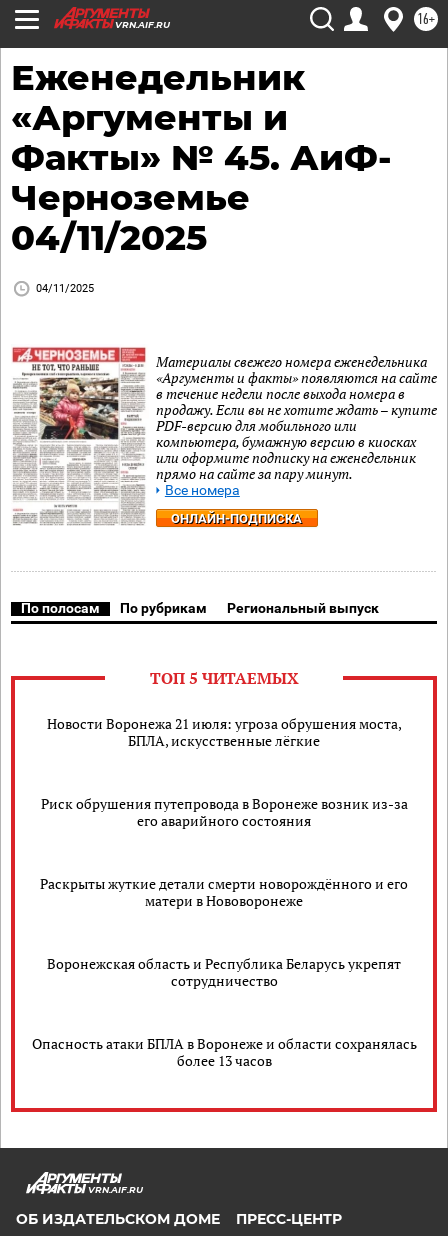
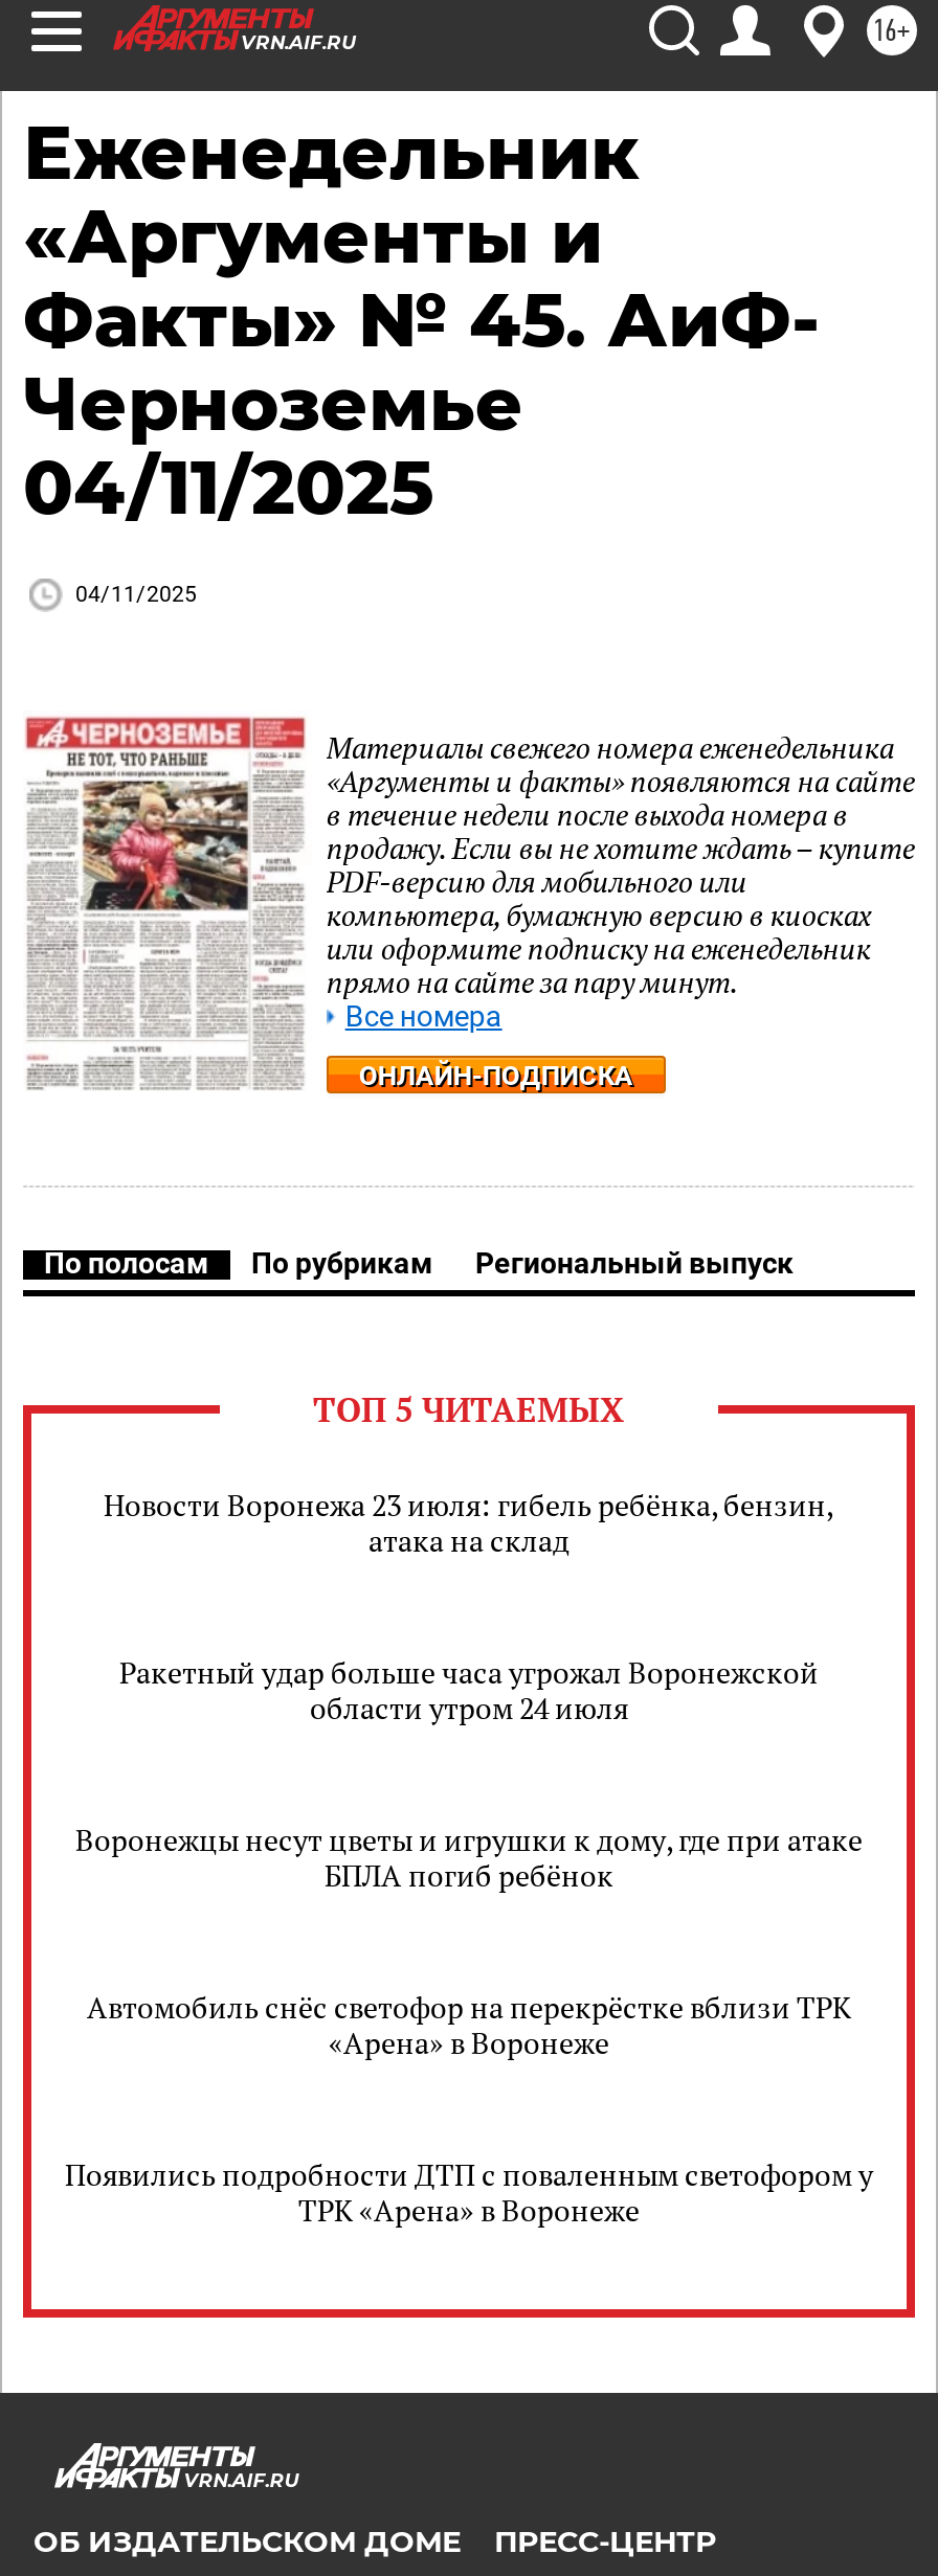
- Новости Воронежа 21 июля: угроза обрушения моста,
- БПЛА, искусственные лёгкие
+ Новости Воронежа 23 июля: гибель ребёнка, бензин,
+ атака на склад

- Риск обрушения путепровода в Воронеже возник из-за
- его аварийного состояния
+ Ракетный удар больше часа угрожал Воронежской
+ области утром 24 июля

- Раскрыты жуткие детали смерти новорождённого и его
- матери в Нововоронеже
+ Воронежцы несут цветы и игрушки к дому, где при атаке
+ БПЛА погиб ребёнок

- Воронежская область и Республика Беларусь укрепят
- сотрудничество
+ Автомобиль снёс светофор на перекрёстке вблизи ТРК
+ «Арена» в Воронеже

- Опасность атаки БПЛА в Воронеже и области сохранялась
- более 13 часов
+ Появились подробности ДТП с поваленным светофором у
+ ТРК «Арена» в Воронеже
